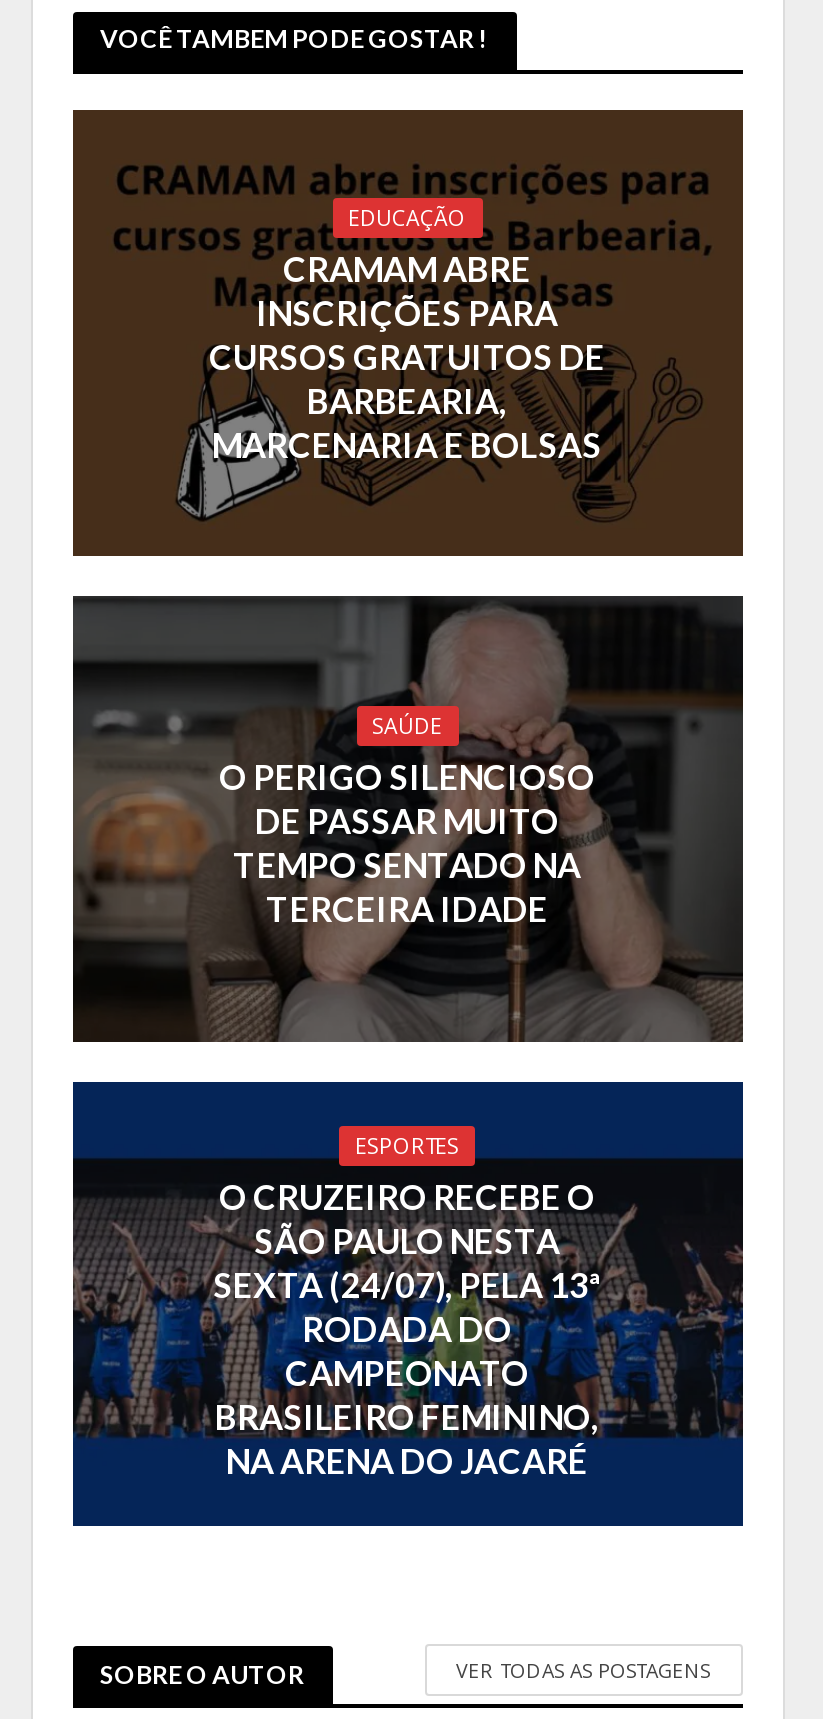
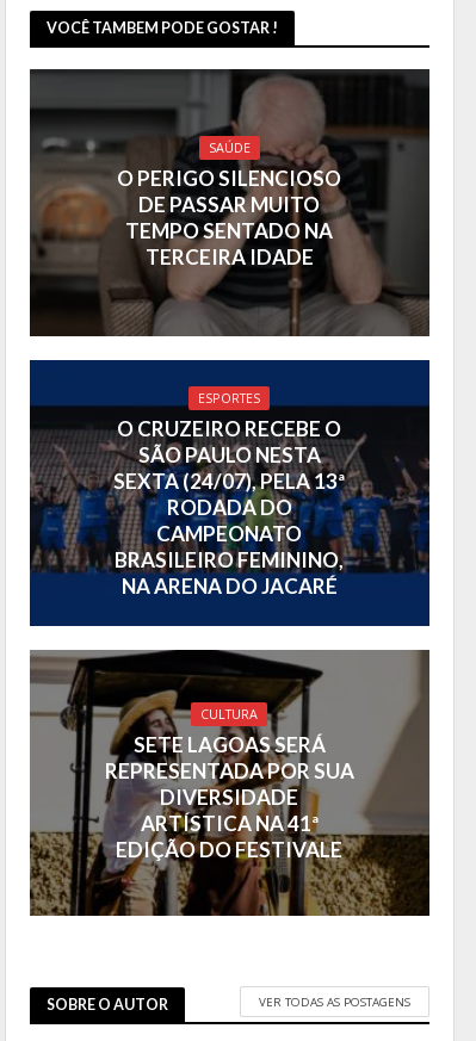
- [image]
- EDUCAÇÃO
- CRAMAM ABRE
- INSCRIÇÕES PARA
- CURSOS GRATUITOS DE
- BARBEARIA,
- MARCENARIA E BOLSAS

moved up: [image] | SAÚDE | O PERIGO SILENCIOSO | ... | BRASILEIRO FEMININO, | NA ARENA DO JACARÉ

+ [image]
+ CULTURA
+ SETE LAGOAS SERÁ
+ REPRESENTADA POR SUA
+ DIVERSIDADE
+ ARTÍSTICA NA 41ª
+ EDIÇÃO DO FESTIVALE
